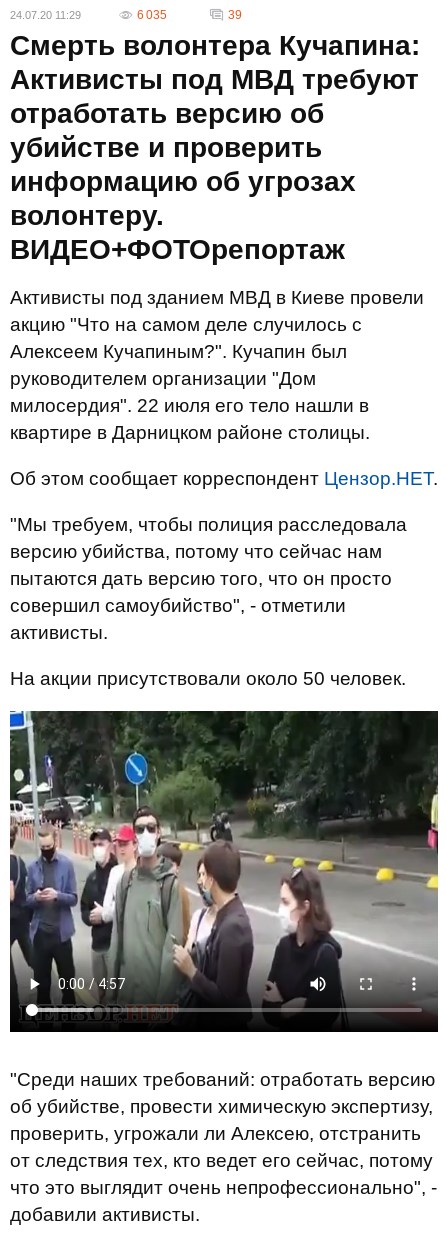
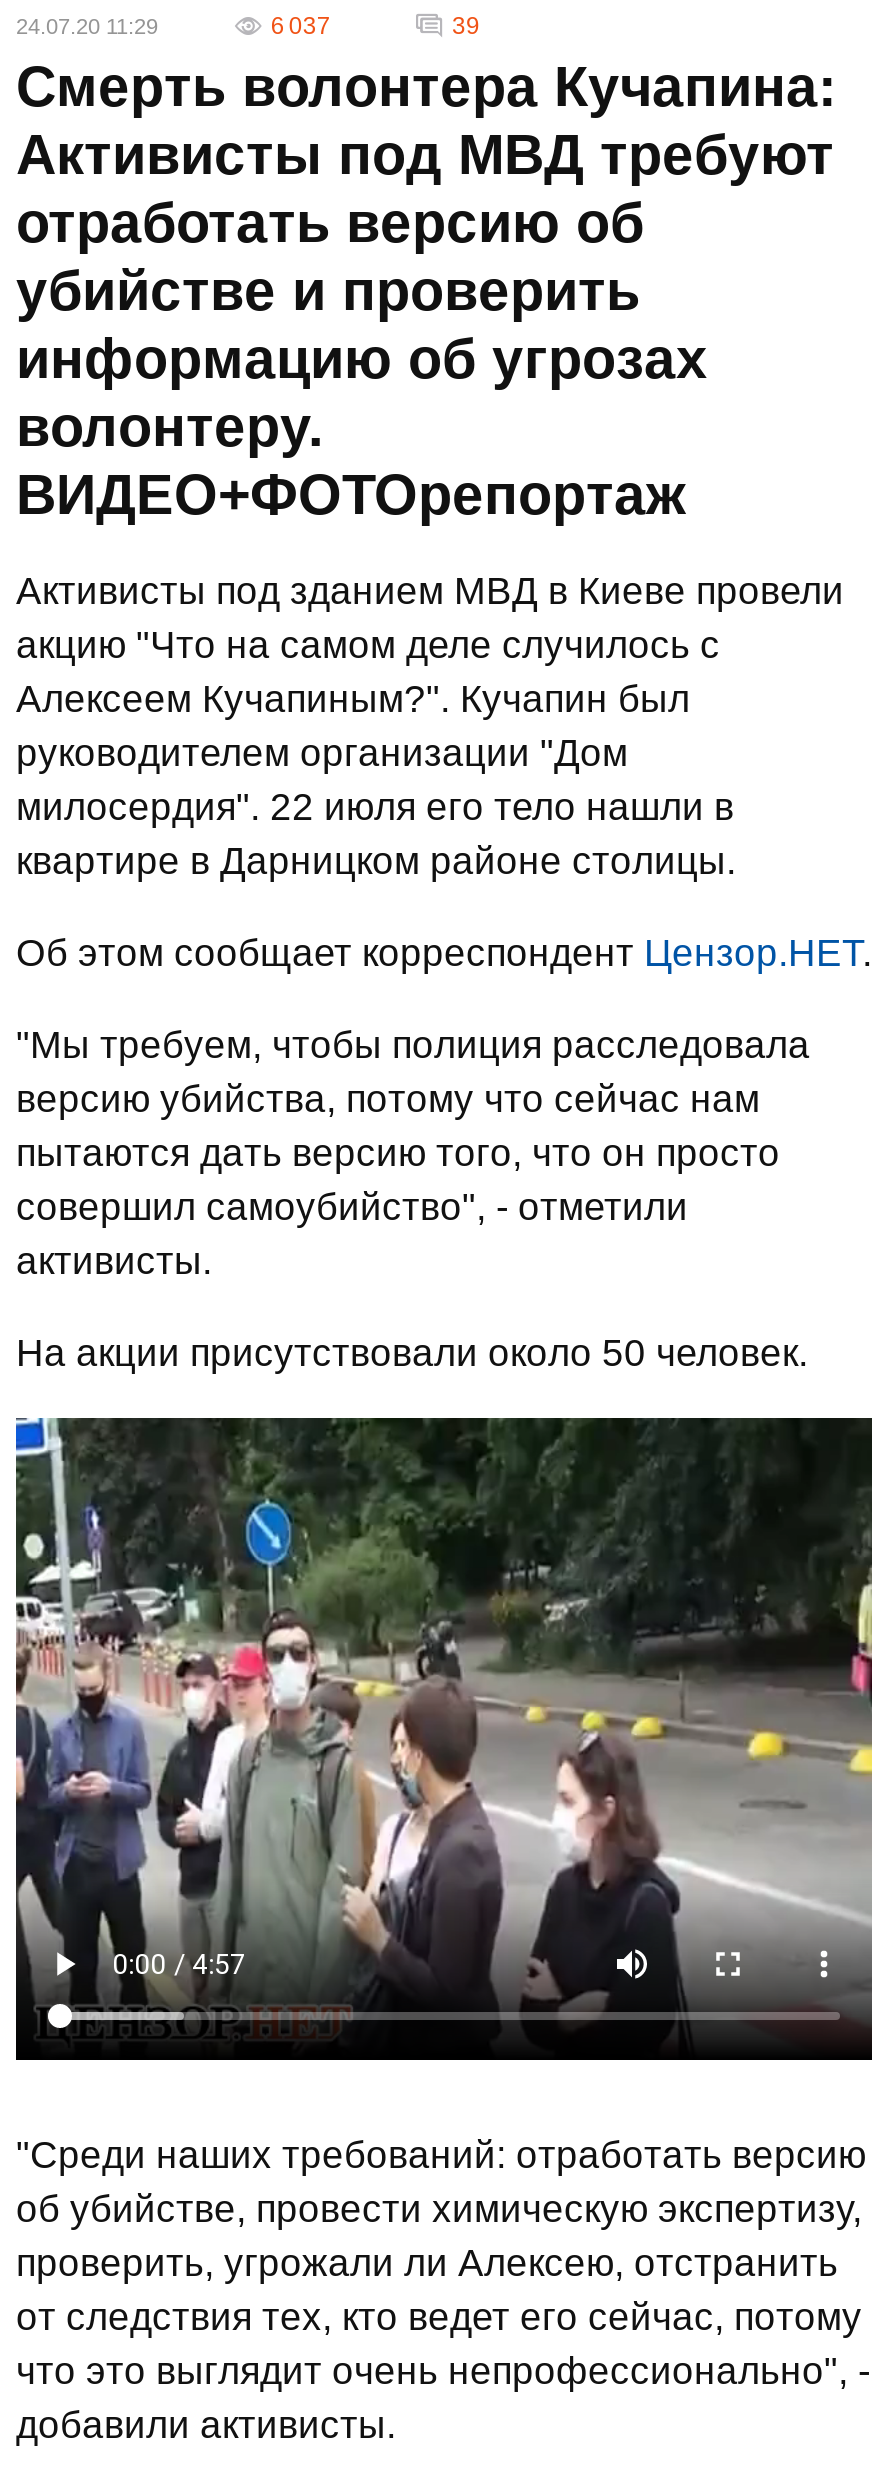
- 6 035
+ 6 037
